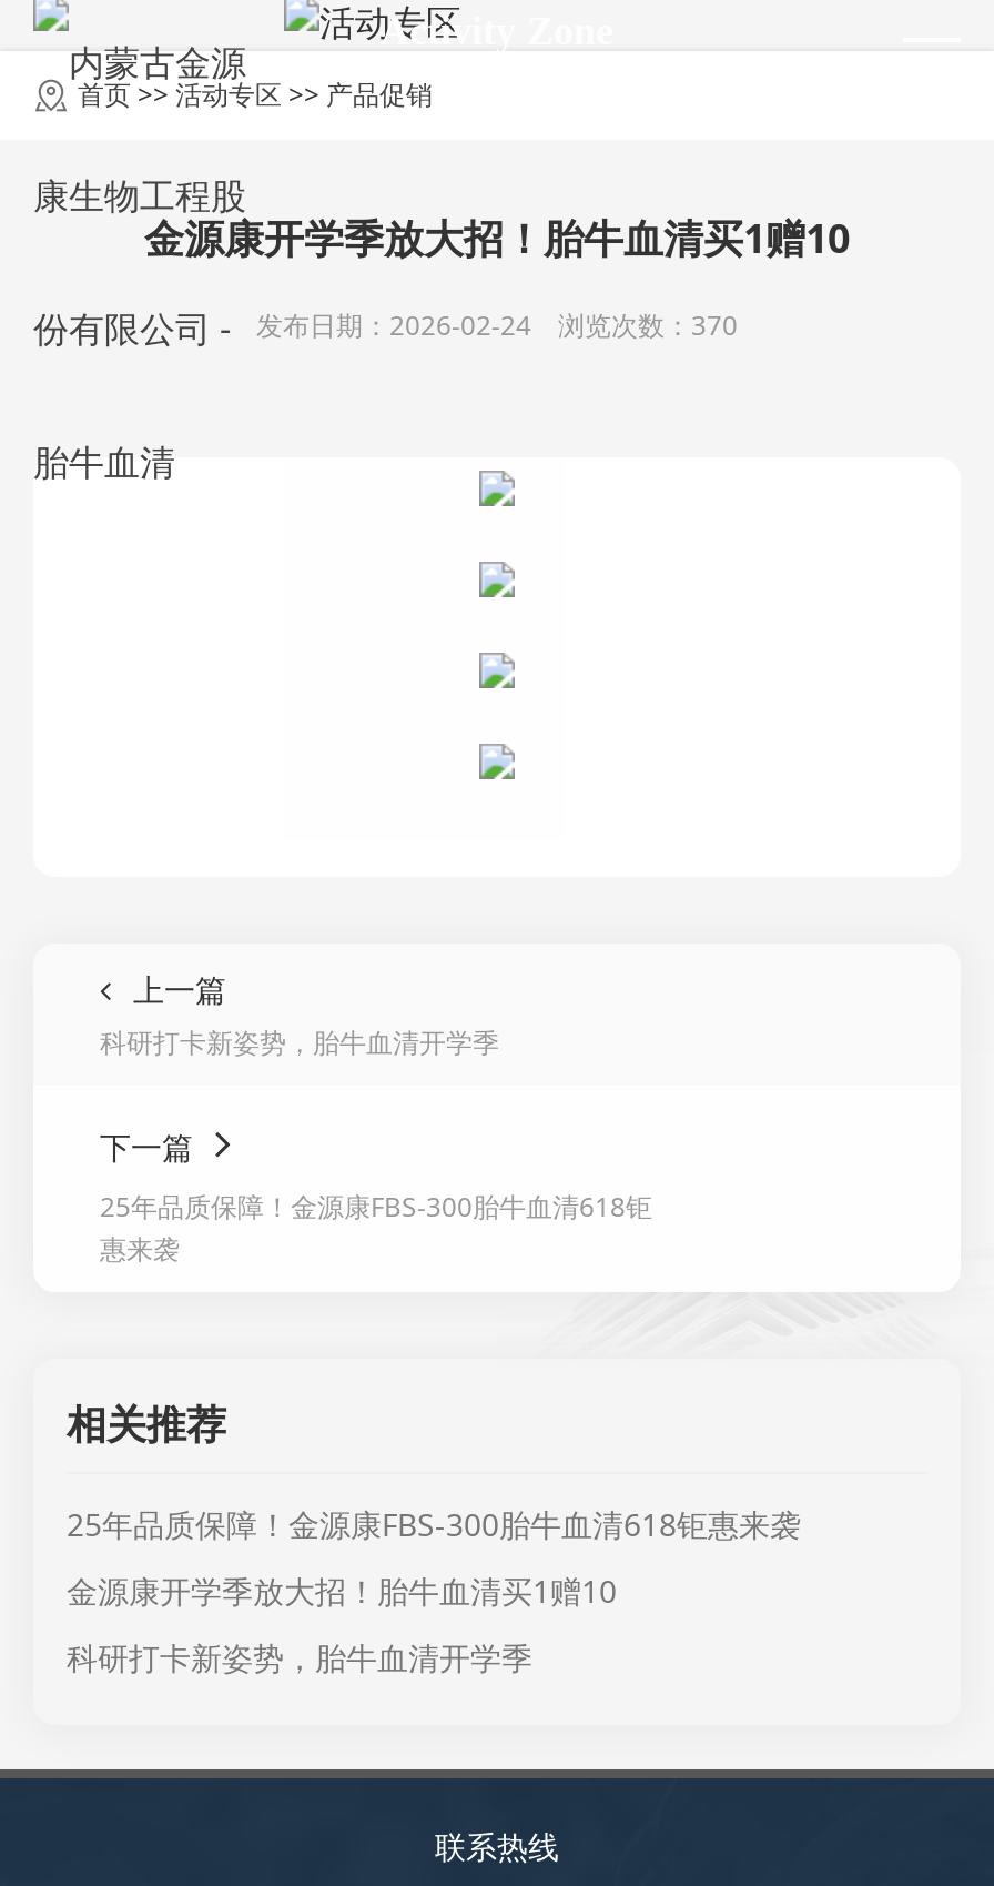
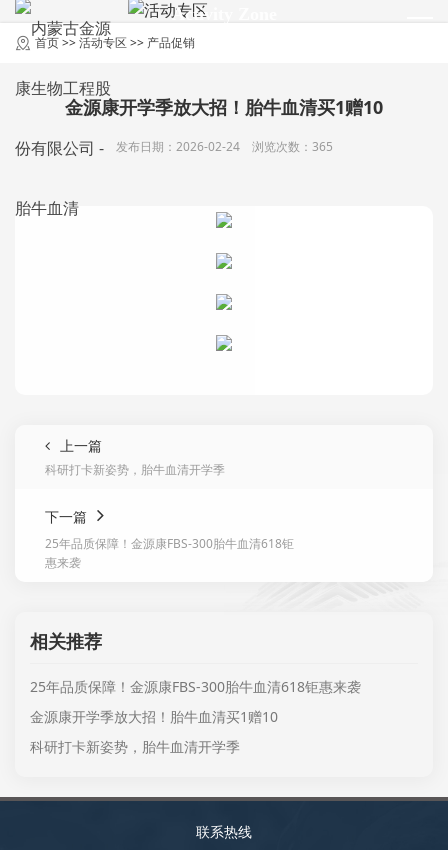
- 发布日期：2026-02-24 浏览次数：370
+ 发布日期：2026-02-24 浏览次数：365
